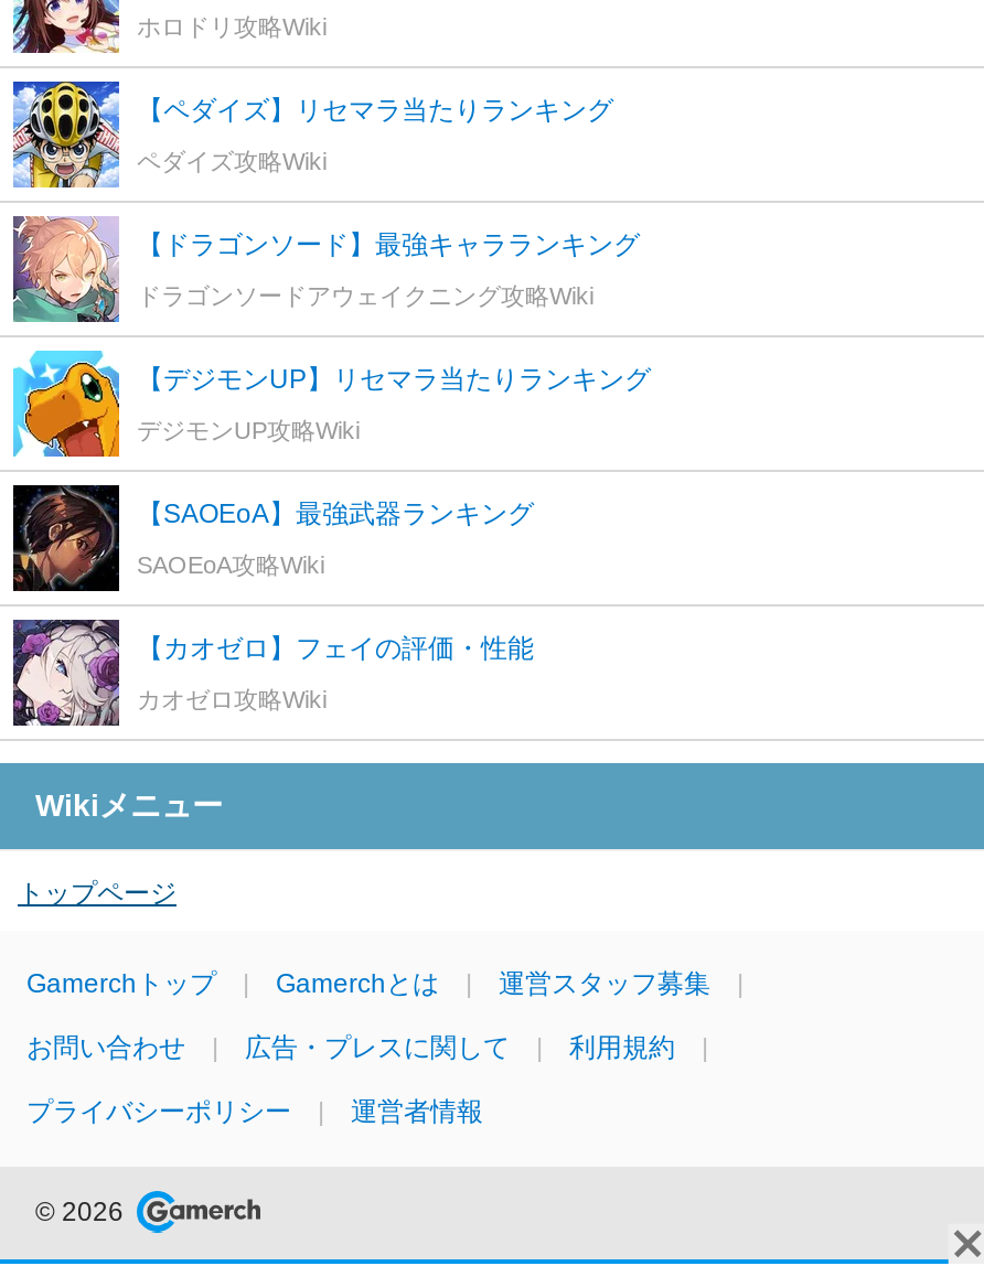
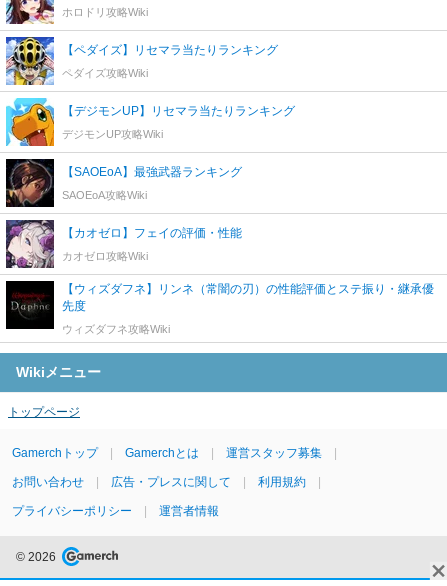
- [image]
- 【ドラゴンソード】最強キャラランキング
- ドラゴンソードアウェイクニング攻略Wiki

moved up: [image] | 【デジモンUP】リセマラ当たりランキング | デジモンUP攻略Wiki | 【SAOEoA】最強武器ランキング | SAOEoA攻略Wiki | 【カオゼロ】フェイの評価・性能 | カオゼロ攻略Wiki

+ [image]
+ 【ウィズダフネ】リンネ（常闇の刃）の性能評価とステ振り・継承優
+ 先度
+ ウィズダフネ攻略Wiki
